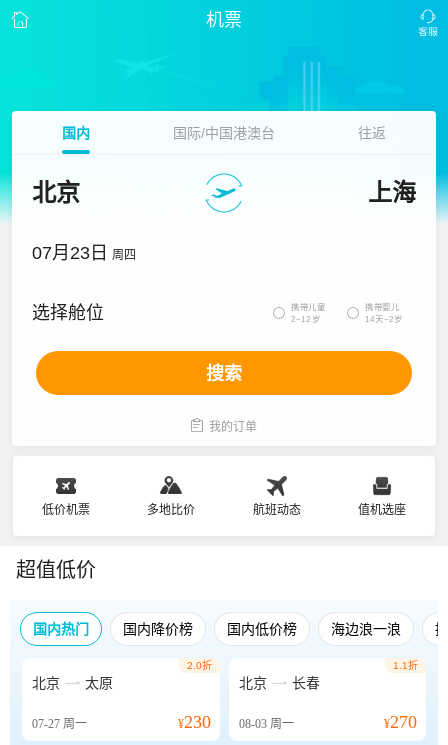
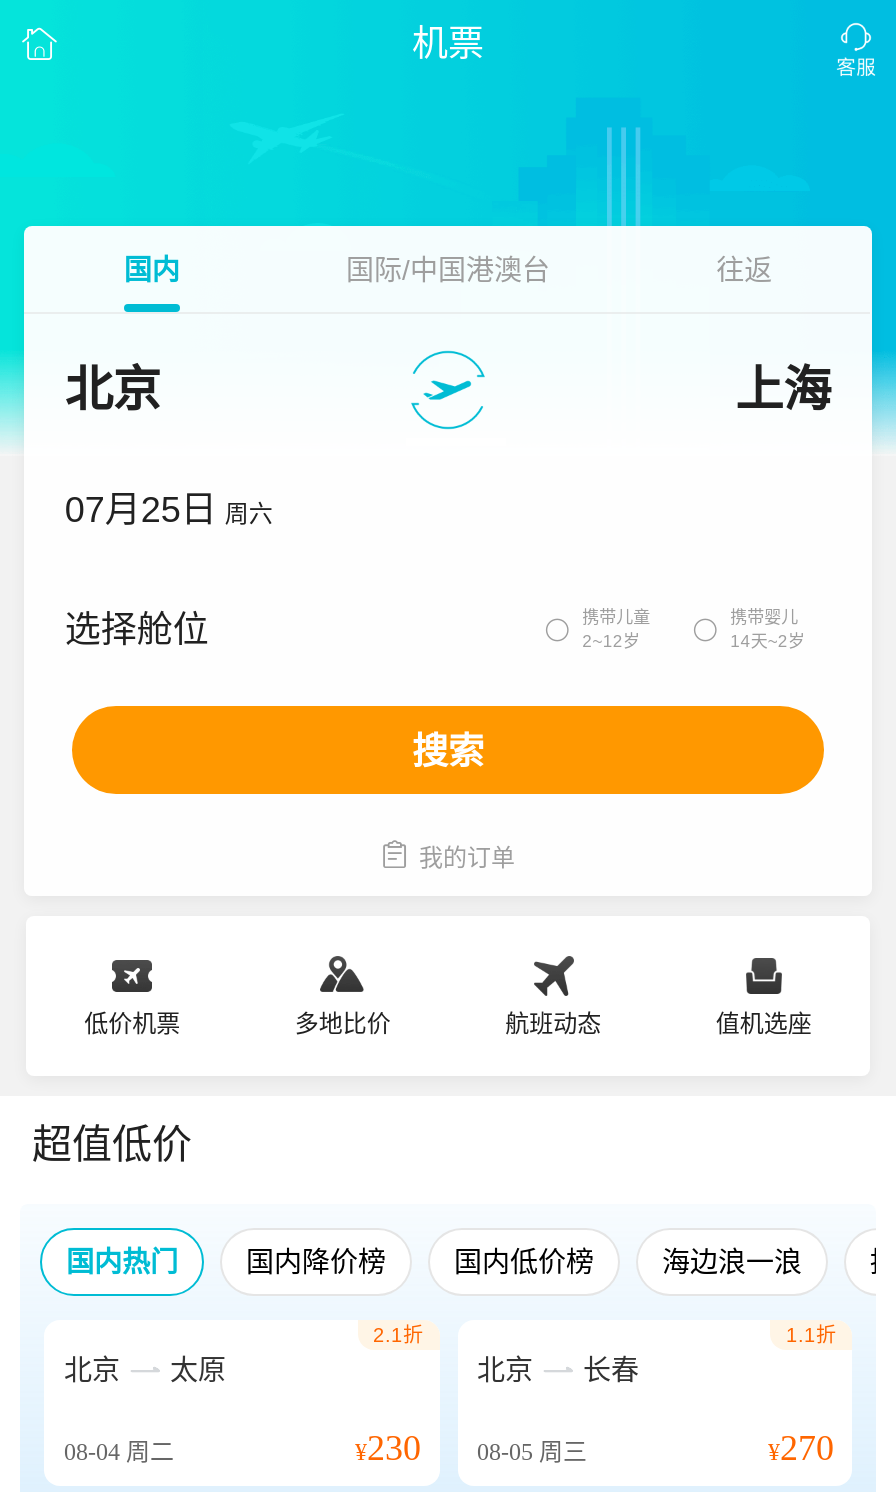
- 07月23日 周四
+ 07月25日 周六

- 2.0折
+ 2.1折

- 07-27周一
+ 08-04周二

- ¥230 08-03周一
+ ¥230 08-05周三
